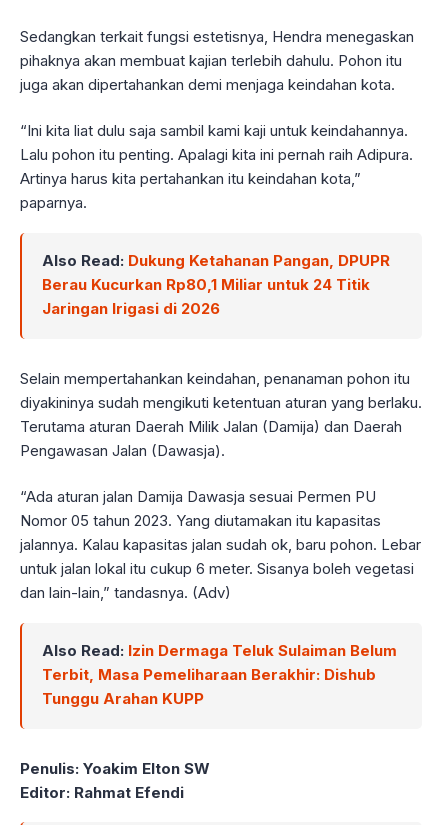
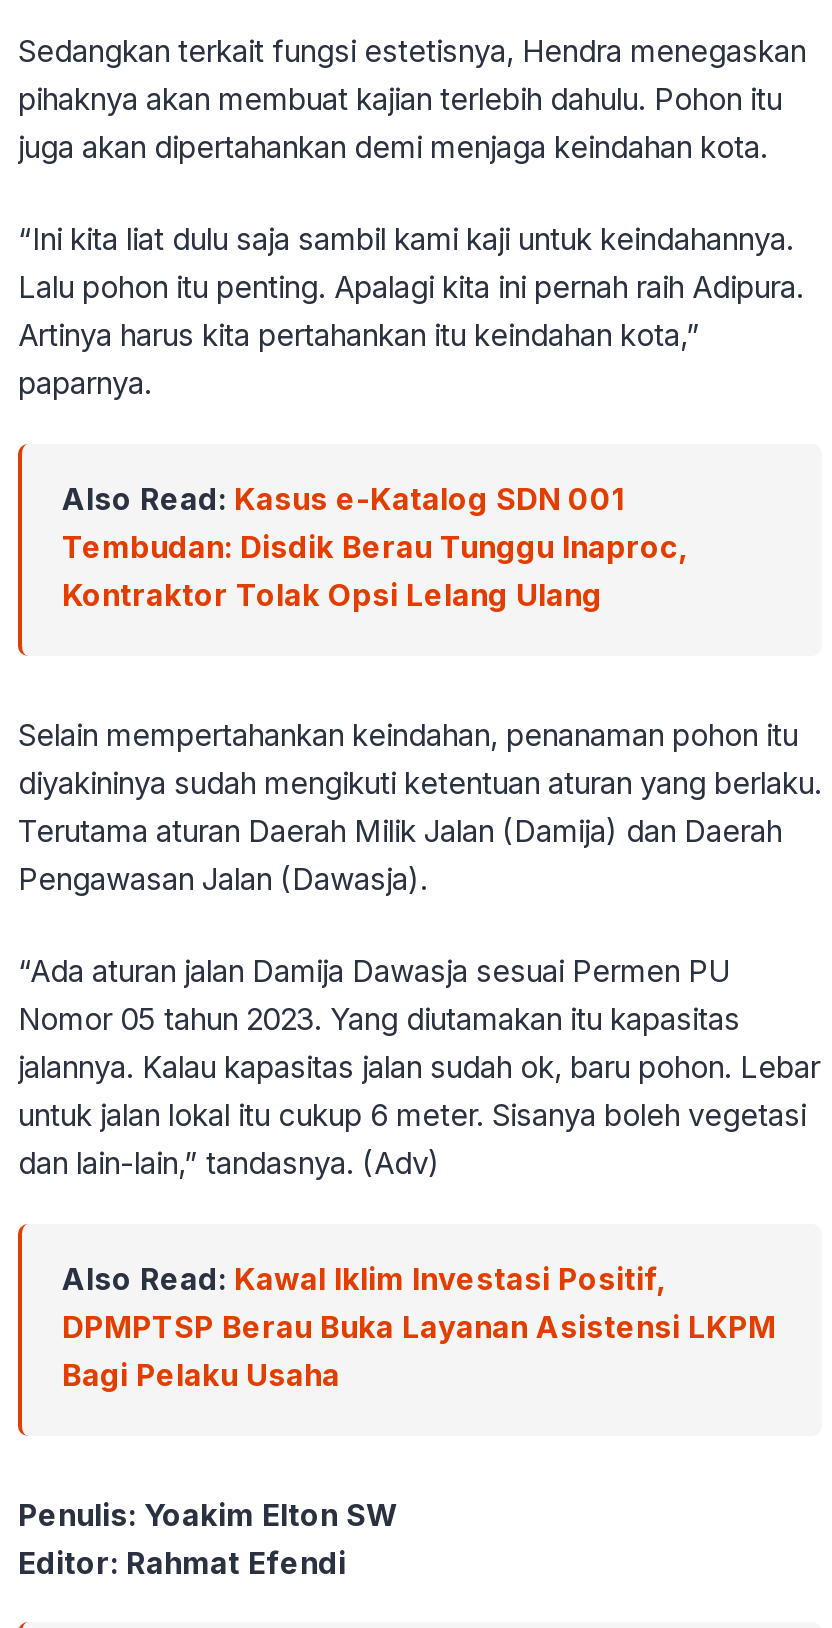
- Also Read: Dukung Ketahanan Pangan, DPUPR
- Berau Kucurkan Rp80,1 Miliar untuk 24 Titik
- Jaringan Irigasi di 2026
+ Also Read: Kasus e-Katalog SDN 001
+ Tembudan: Disdik Berau Tunggu Inaproc,
+ Kontraktor Tolak Opsi Lelang Ulang

- Also Read: Izin Dermaga Teluk Sulaiman Belum
- Terbit, Masa Pemeliharaan Berakhir: Dishub
- Tunggu Arahan KUPP
+ Also Read: Kawal Iklim Investasi Positif,
+ DPMPTSP Berau Buka Layanan Asistensi LKPM
+ Bagi Pelaku Usaha
